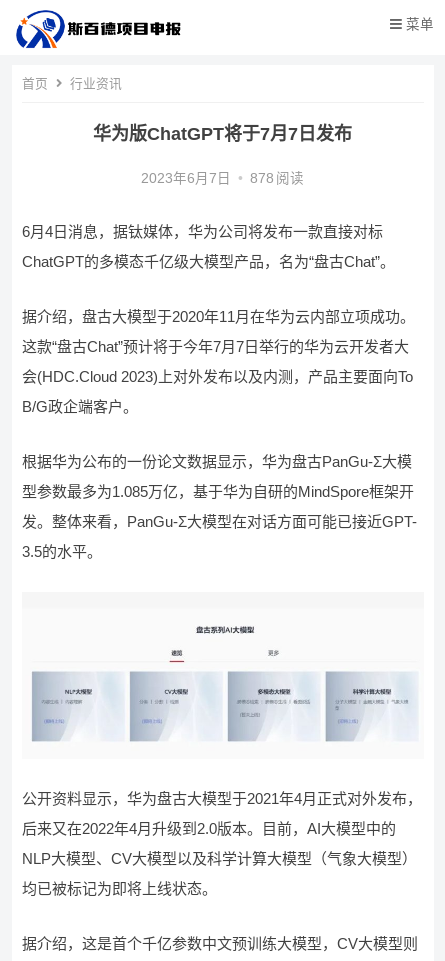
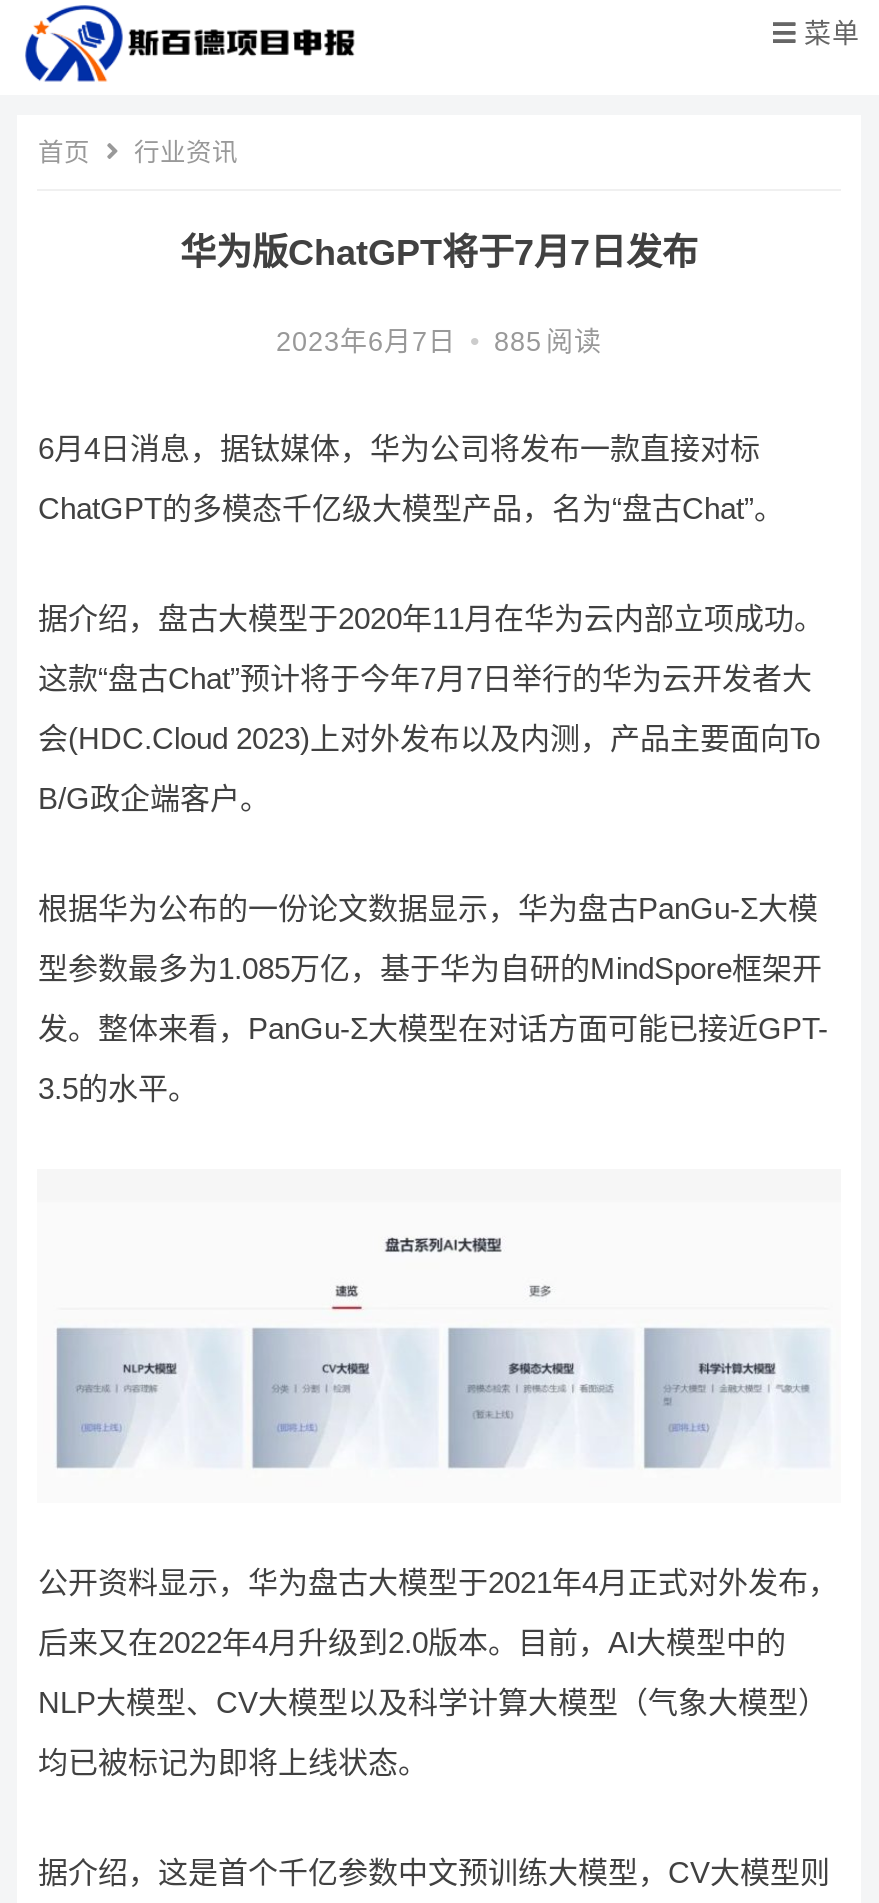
- 2023年6月7日 • 878 阅读
+ 2023年6月7日 • 885 阅读
